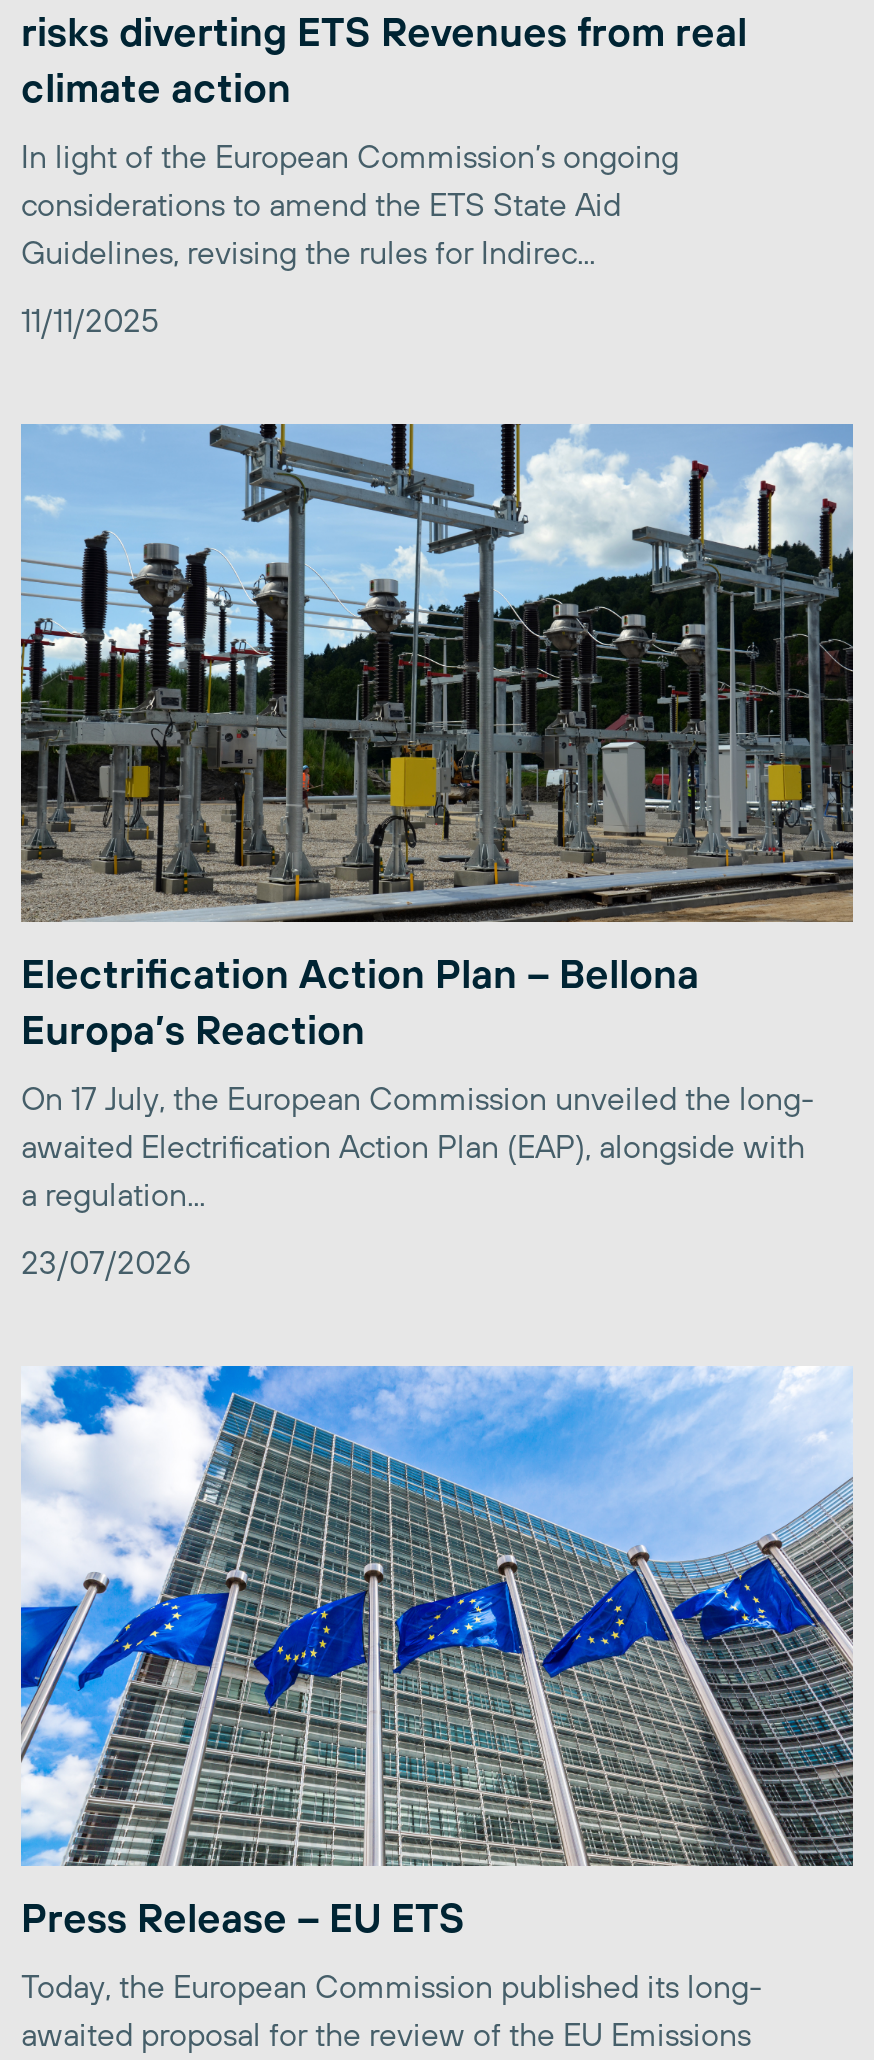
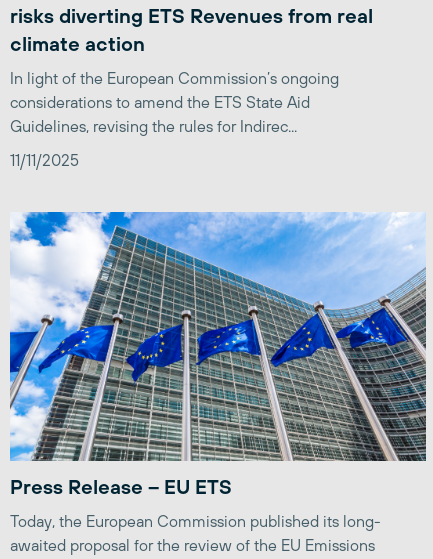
- [image]
- Electrification Action Plan – Bellona
- Europa’s Reaction
- On 17 July, the European Commission unveiled the long-
- awaited Electrification Action Plan (EAP), alongside with
- a regulation...
- 23/07/2026
